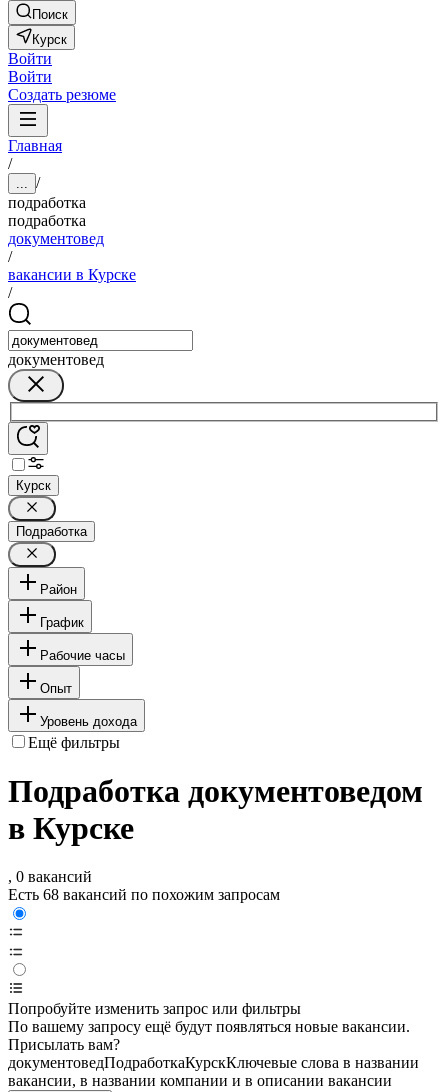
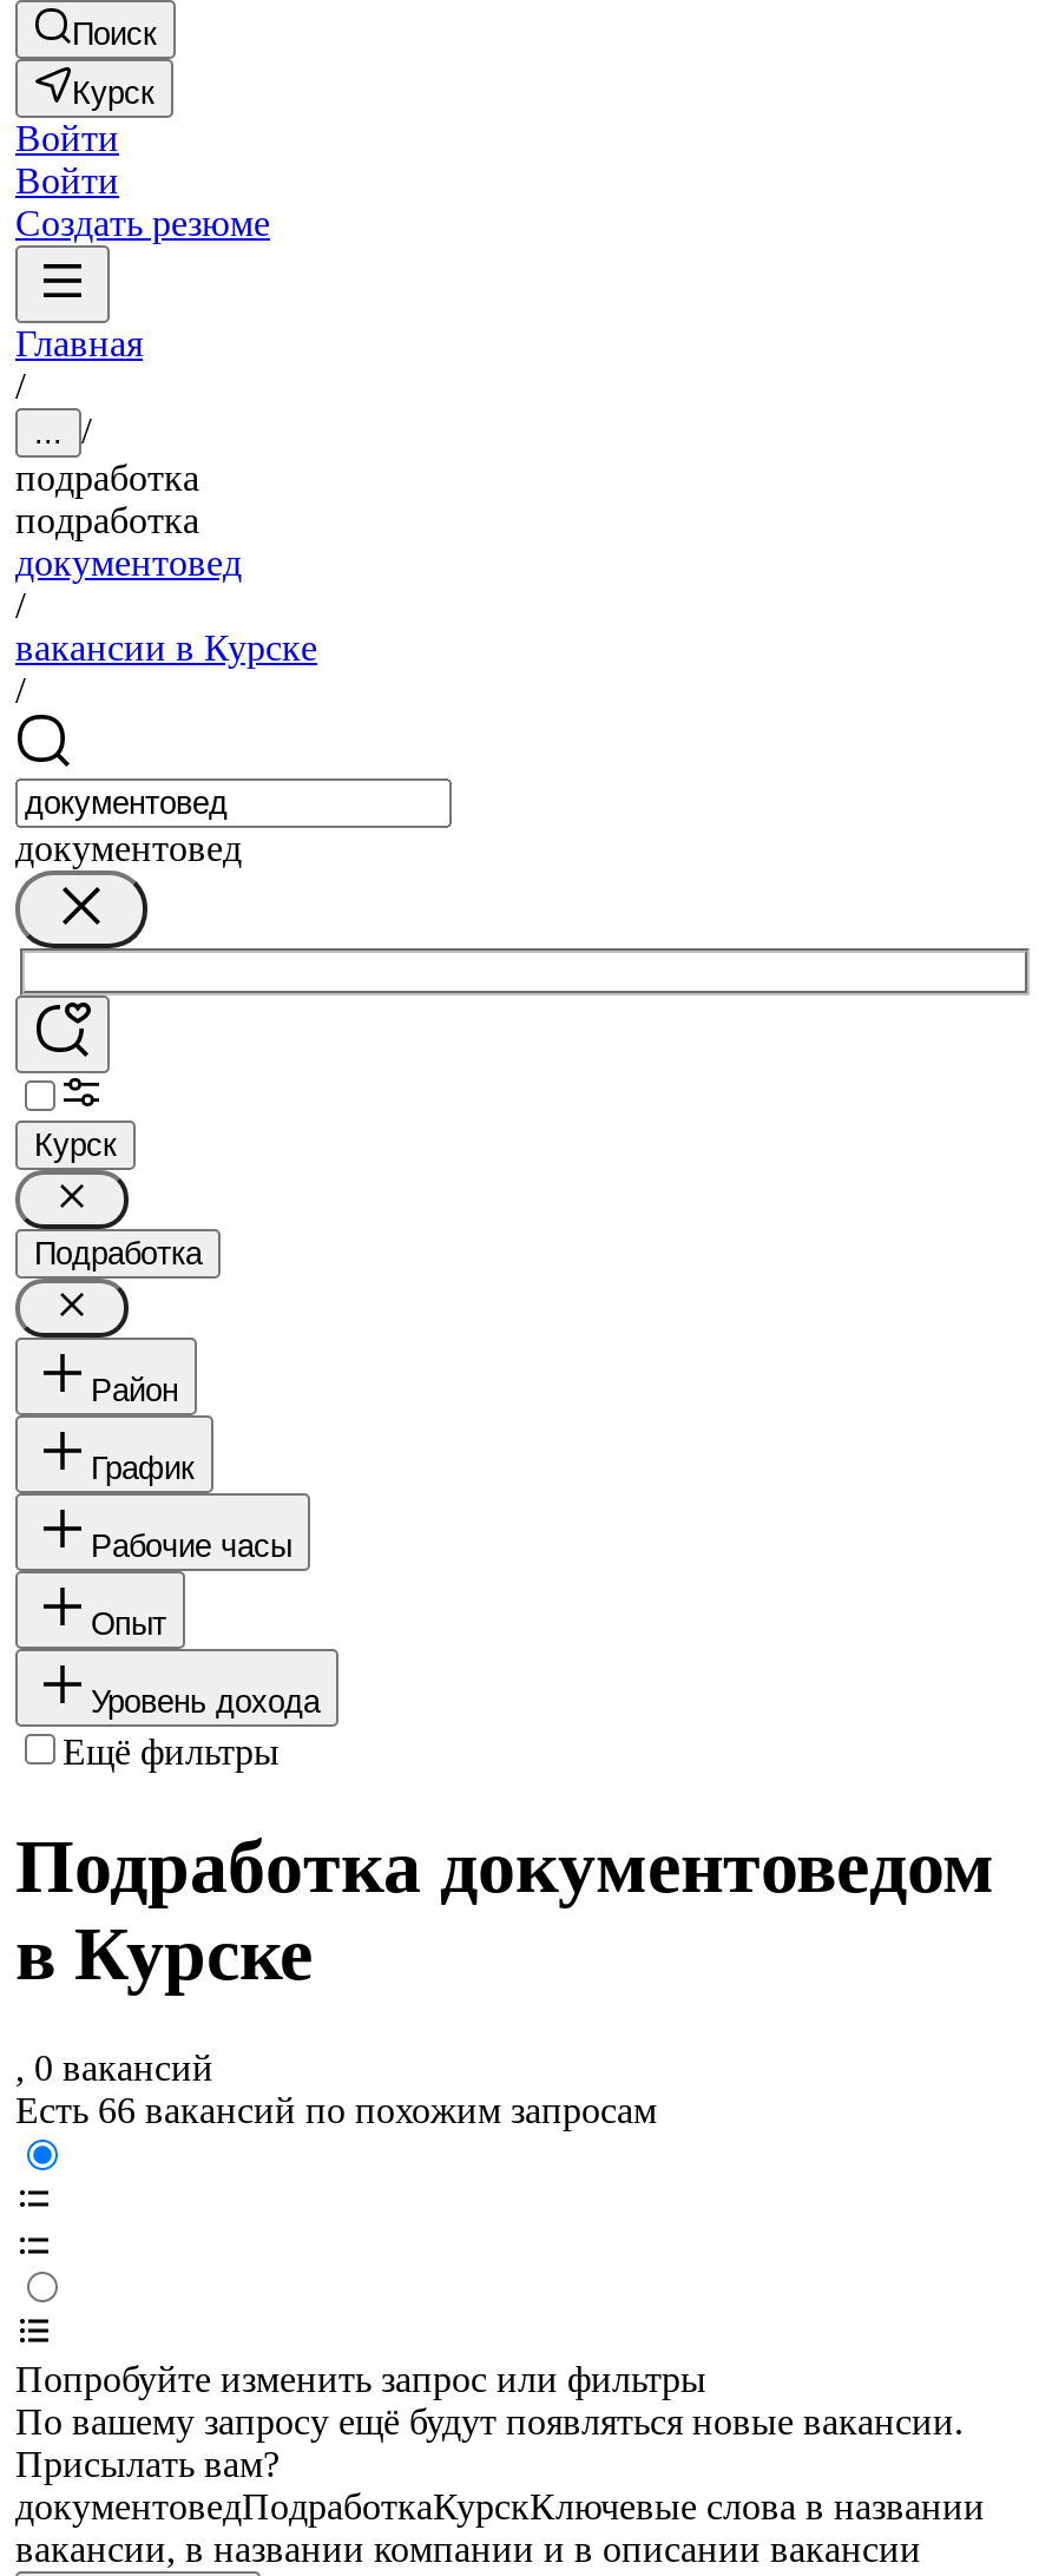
- Есть 68 вакансий по похожим запросам
+ Есть 66 вакансий по похожим запросам
